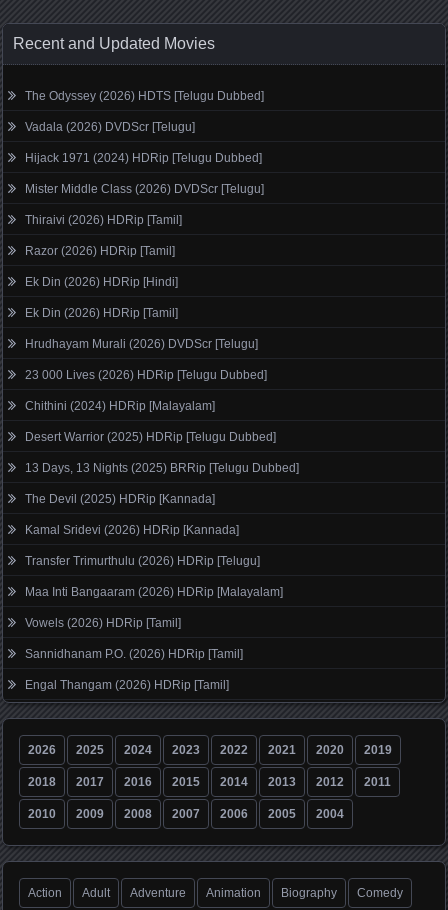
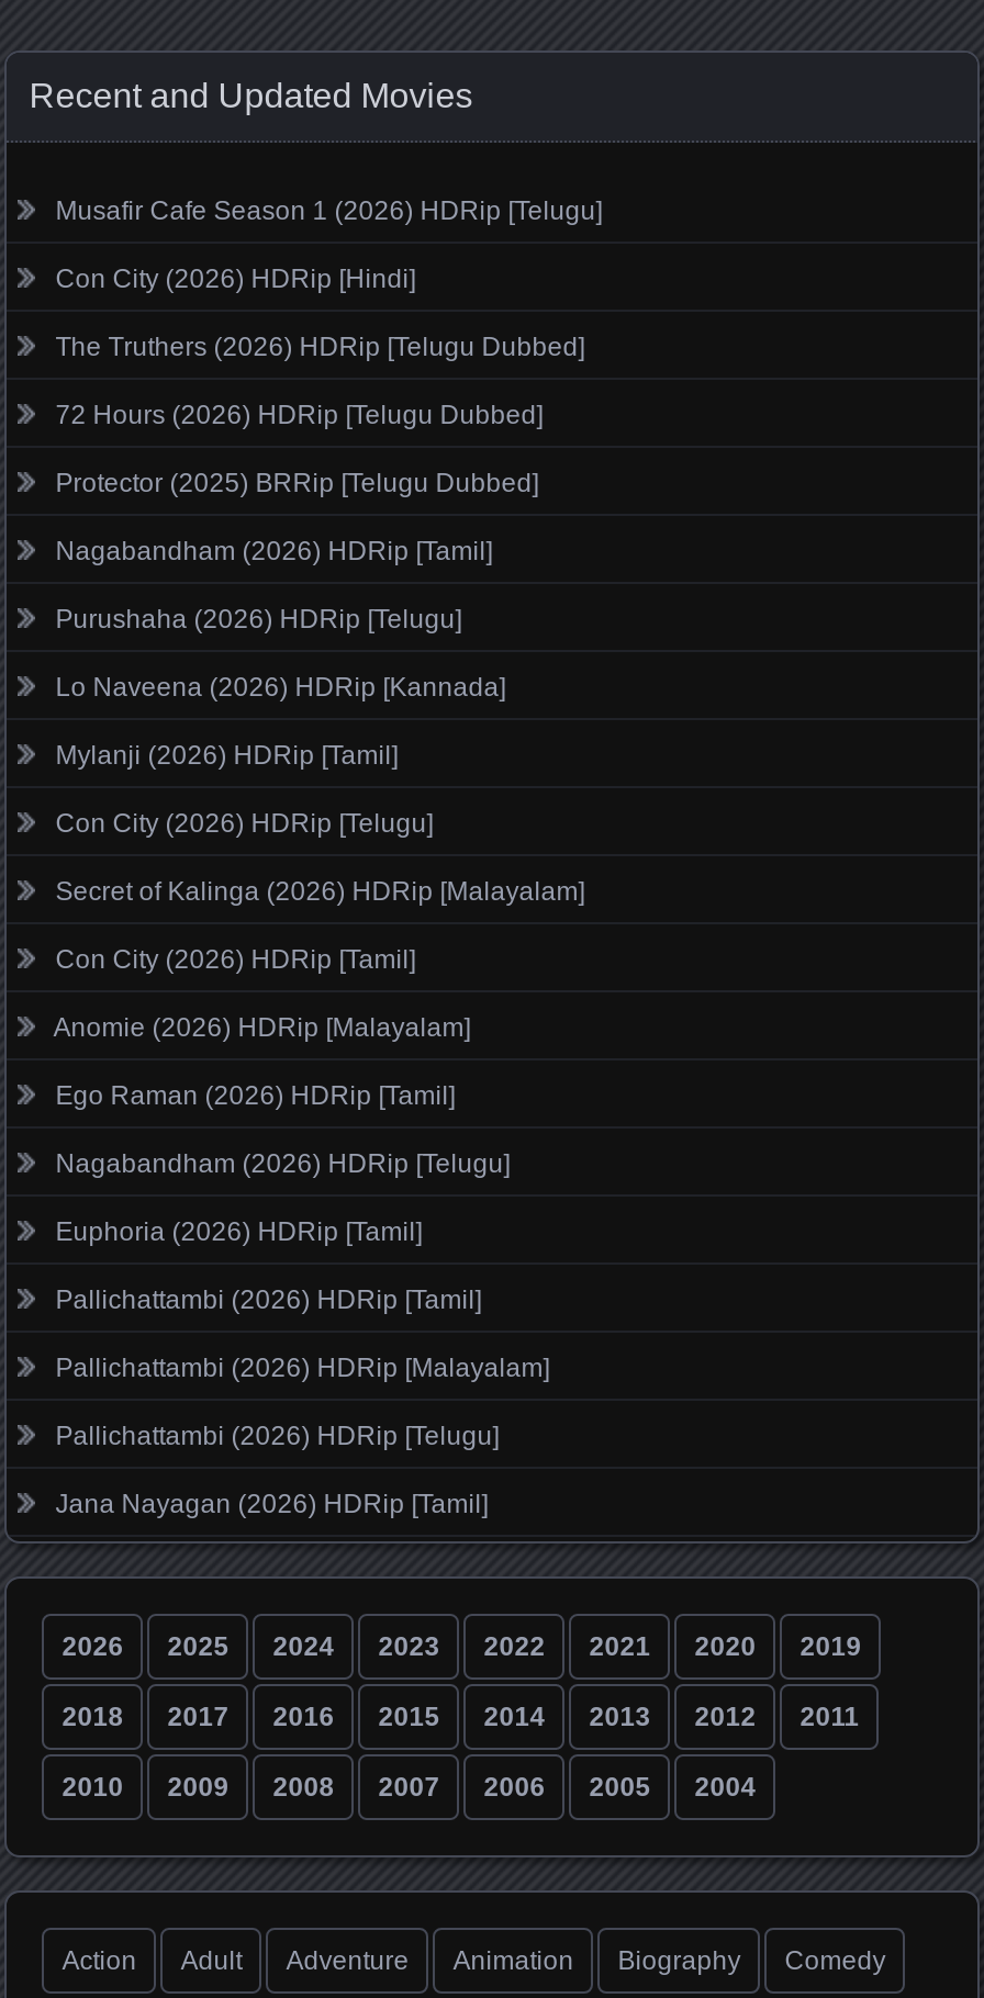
- The Odyssey (2026) HDTS [Telugu Dubbed]
+ Musafir Cafe Season 1 (2026) HDRip [Telugu]

- Vadala (2026) DVDScr [Telugu]
+ Con City (2026) HDRip [Hindi]

- Hijack 1971 (2024) HDRip [Telugu Dubbed]
+ The Truthers (2026) HDRip [Telugu Dubbed]

- Mister Middle Class (2026) DVDScr [Telugu]
+ 72 Hours (2026) HDRip [Telugu Dubbed]

- Thiraivi (2026) HDRip [Tamil]
+ Protector (2025) BRRip [Telugu Dubbed]

- Razor (2026) HDRip [Tamil]
+ Nagabandham (2026) HDRip [Tamil]

- Ek Din (2026) HDRip [Hindi]
+ Purushaha (2026) HDRip [Telugu]

- Ek Din (2026) HDRip [Tamil]
+ Lo Naveena (2026) HDRip [Kannada]

- Hrudhayam Murali (2026) DVDScr [Telugu]
+ Mylanji (2026) HDRip [Tamil]

- 23 000 Lives (2026) HDRip [Telugu Dubbed]
+ Con City (2026) HDRip [Telugu]

- Chithini (2024) HDRip [Malayalam]
+ Secret of Kalinga (2026) HDRip [Malayalam]

- Desert Warrior (2025) HDRip [Telugu Dubbed]
+ Con City (2026) HDRip [Tamil]

- 13 Days, 13 Nights (2025) BRRip [Telugu Dubbed]
+ Anomie (2026) HDRip [Malayalam]

- The Devil (2025) HDRip [Kannada]
+ Ego Raman (2026) HDRip [Tamil]

- Kamal Sridevi (2026) HDRip [Kannada]
+ Nagabandham (2026) HDRip [Telugu]

- Transfer Trimurthulu (2026) HDRip [Telugu]
+ Euphoria (2026) HDRip [Tamil]

- Maa Inti Bangaaram (2026) HDRip [Malayalam]
+ Pallichattambi (2026) HDRip [Tamil]

- Vowels (2026) HDRip [Tamil]
+ Pallichattambi (2026) HDRip [Malayalam]

- Sannidhanam P.O. (2026) HDRip [Tamil]
+ Pallichattambi (2026) HDRip [Telugu]

- Engal Thangam (2026) HDRip [Tamil]
+ Jana Nayagan (2026) HDRip [Tamil]
